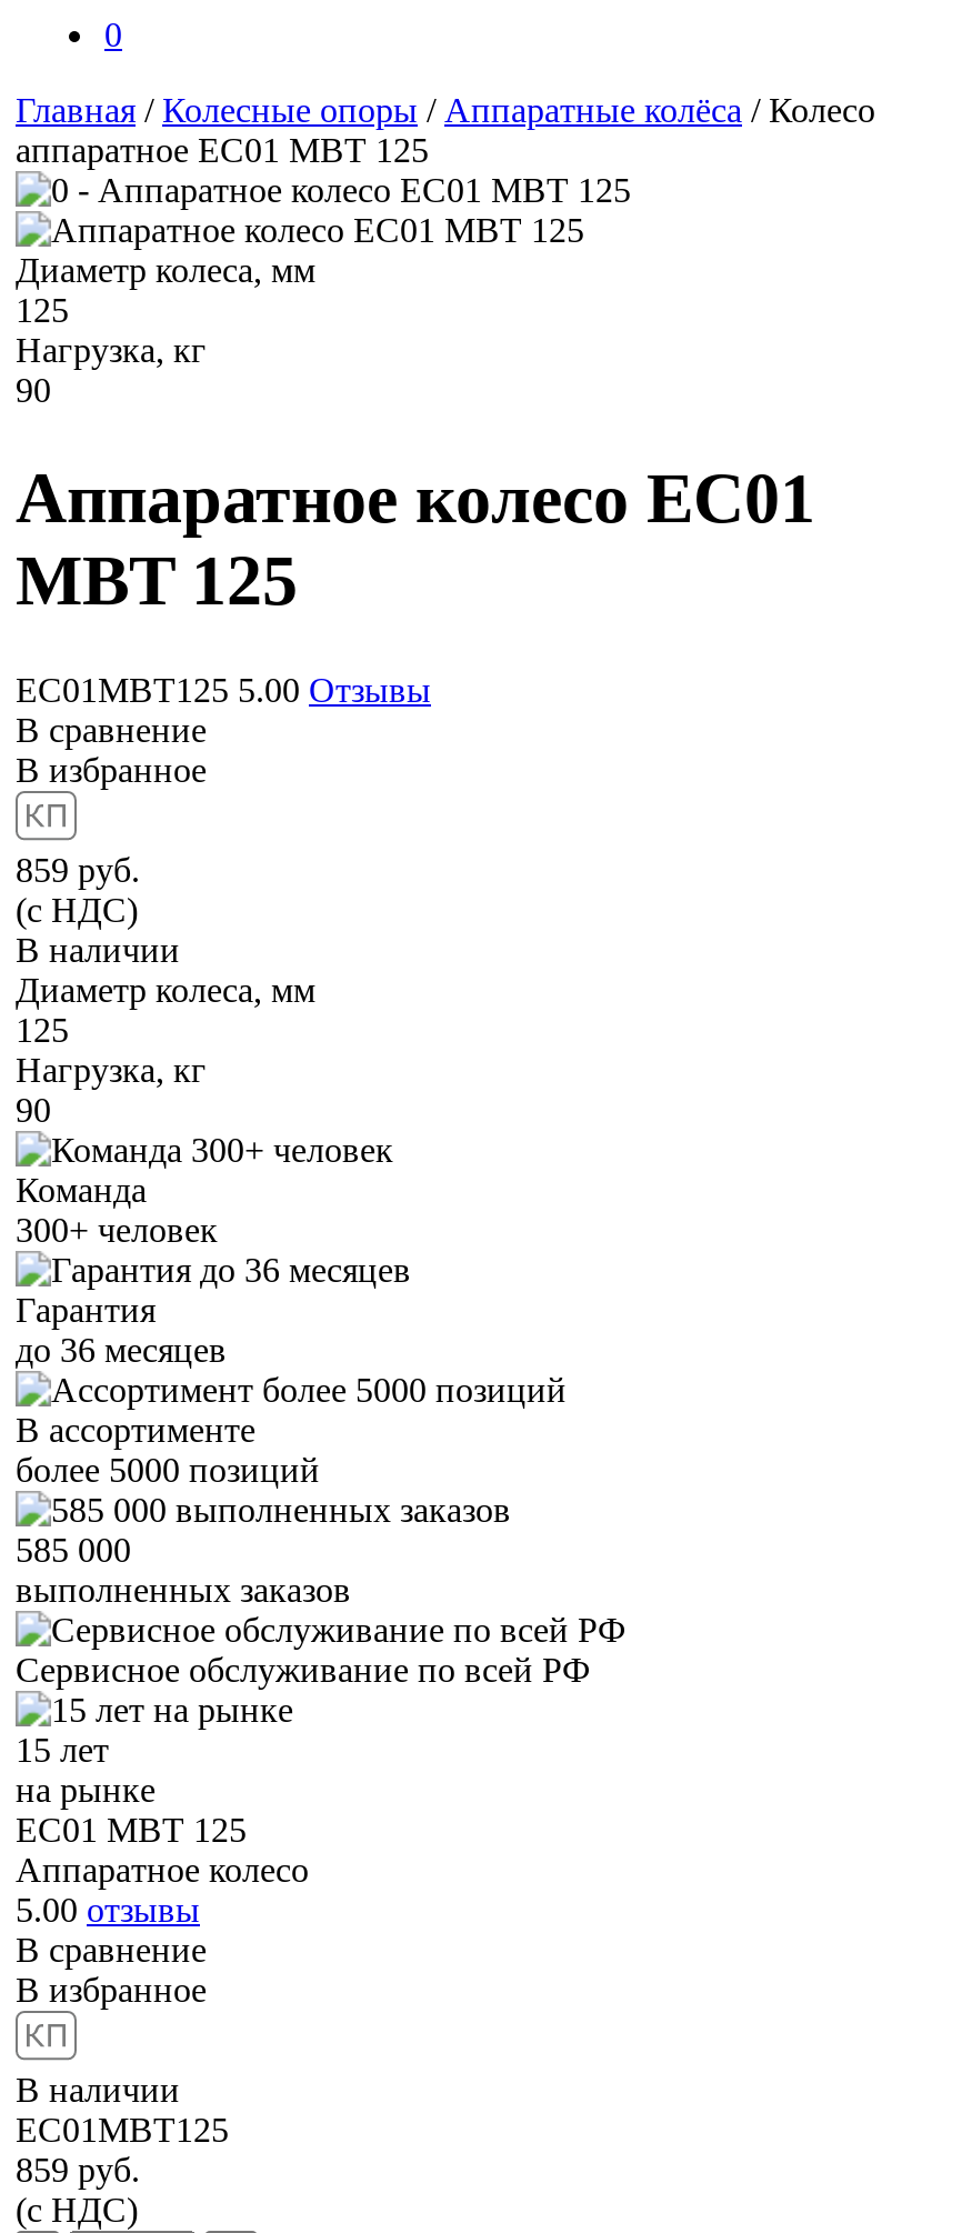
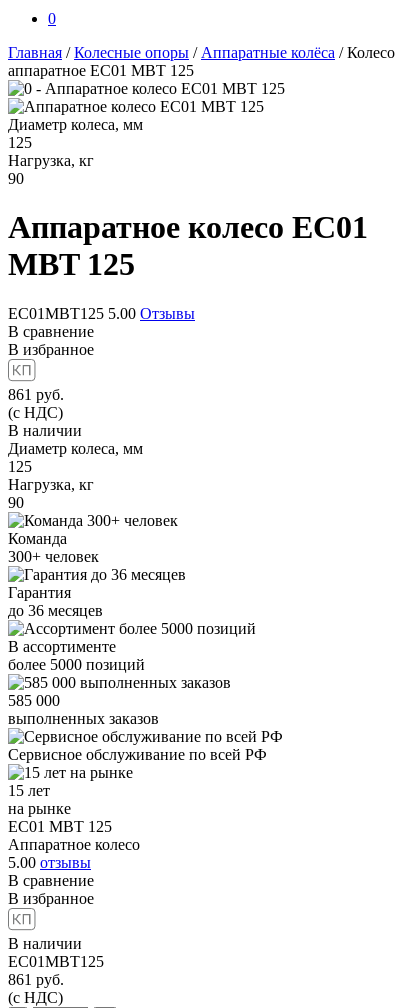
- 859 руб.
+ 861 руб.

- 859 руб.
+ 861 руб.
